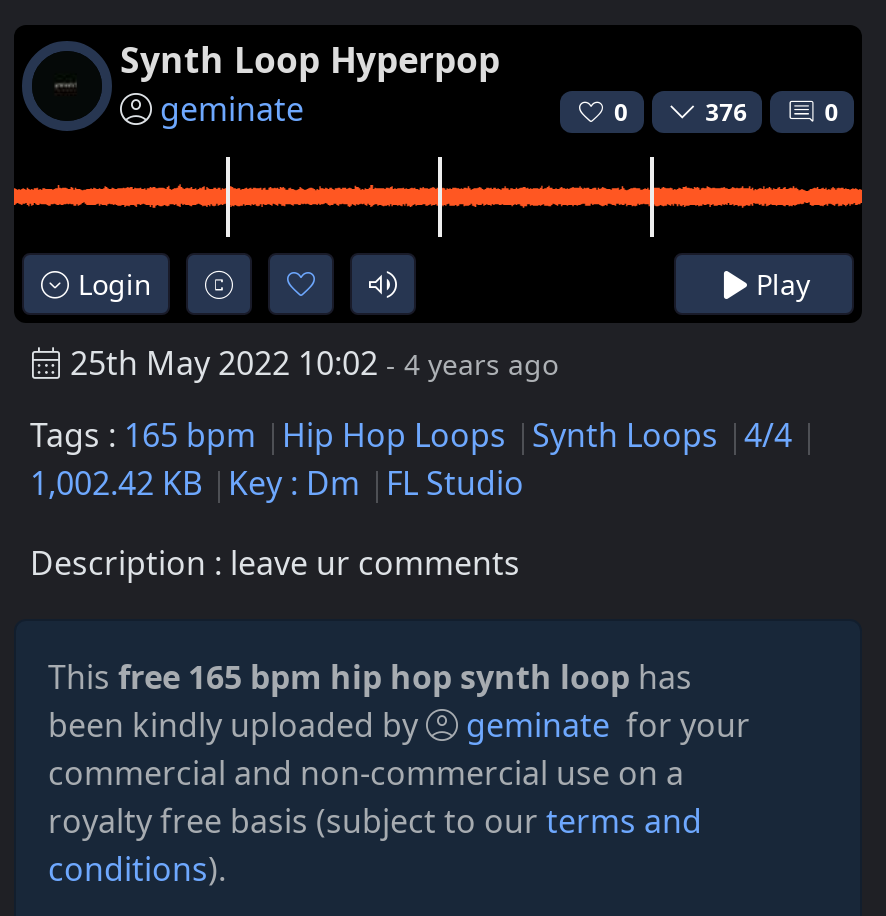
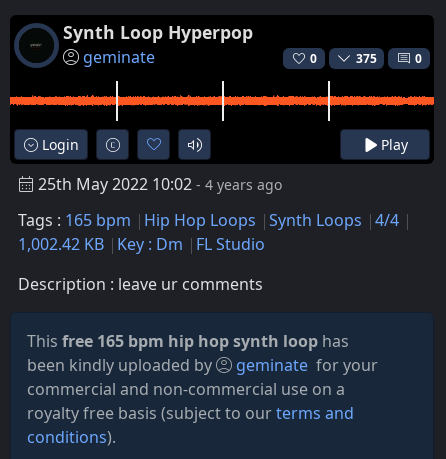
- 376
+ 375
